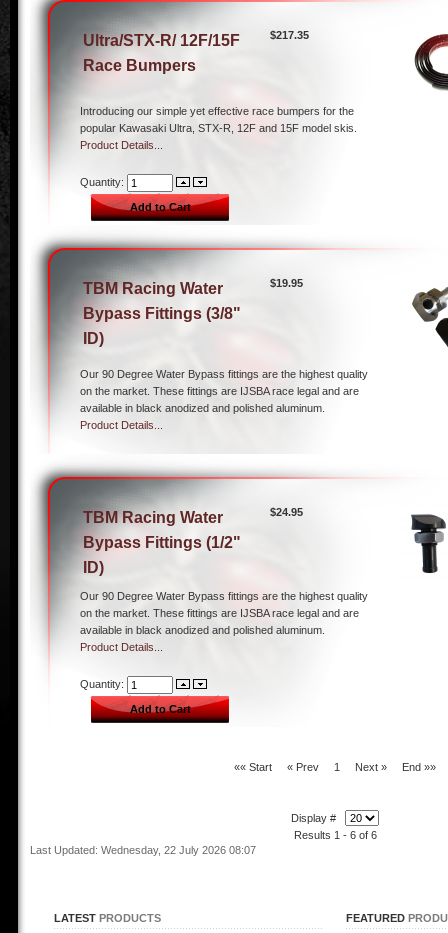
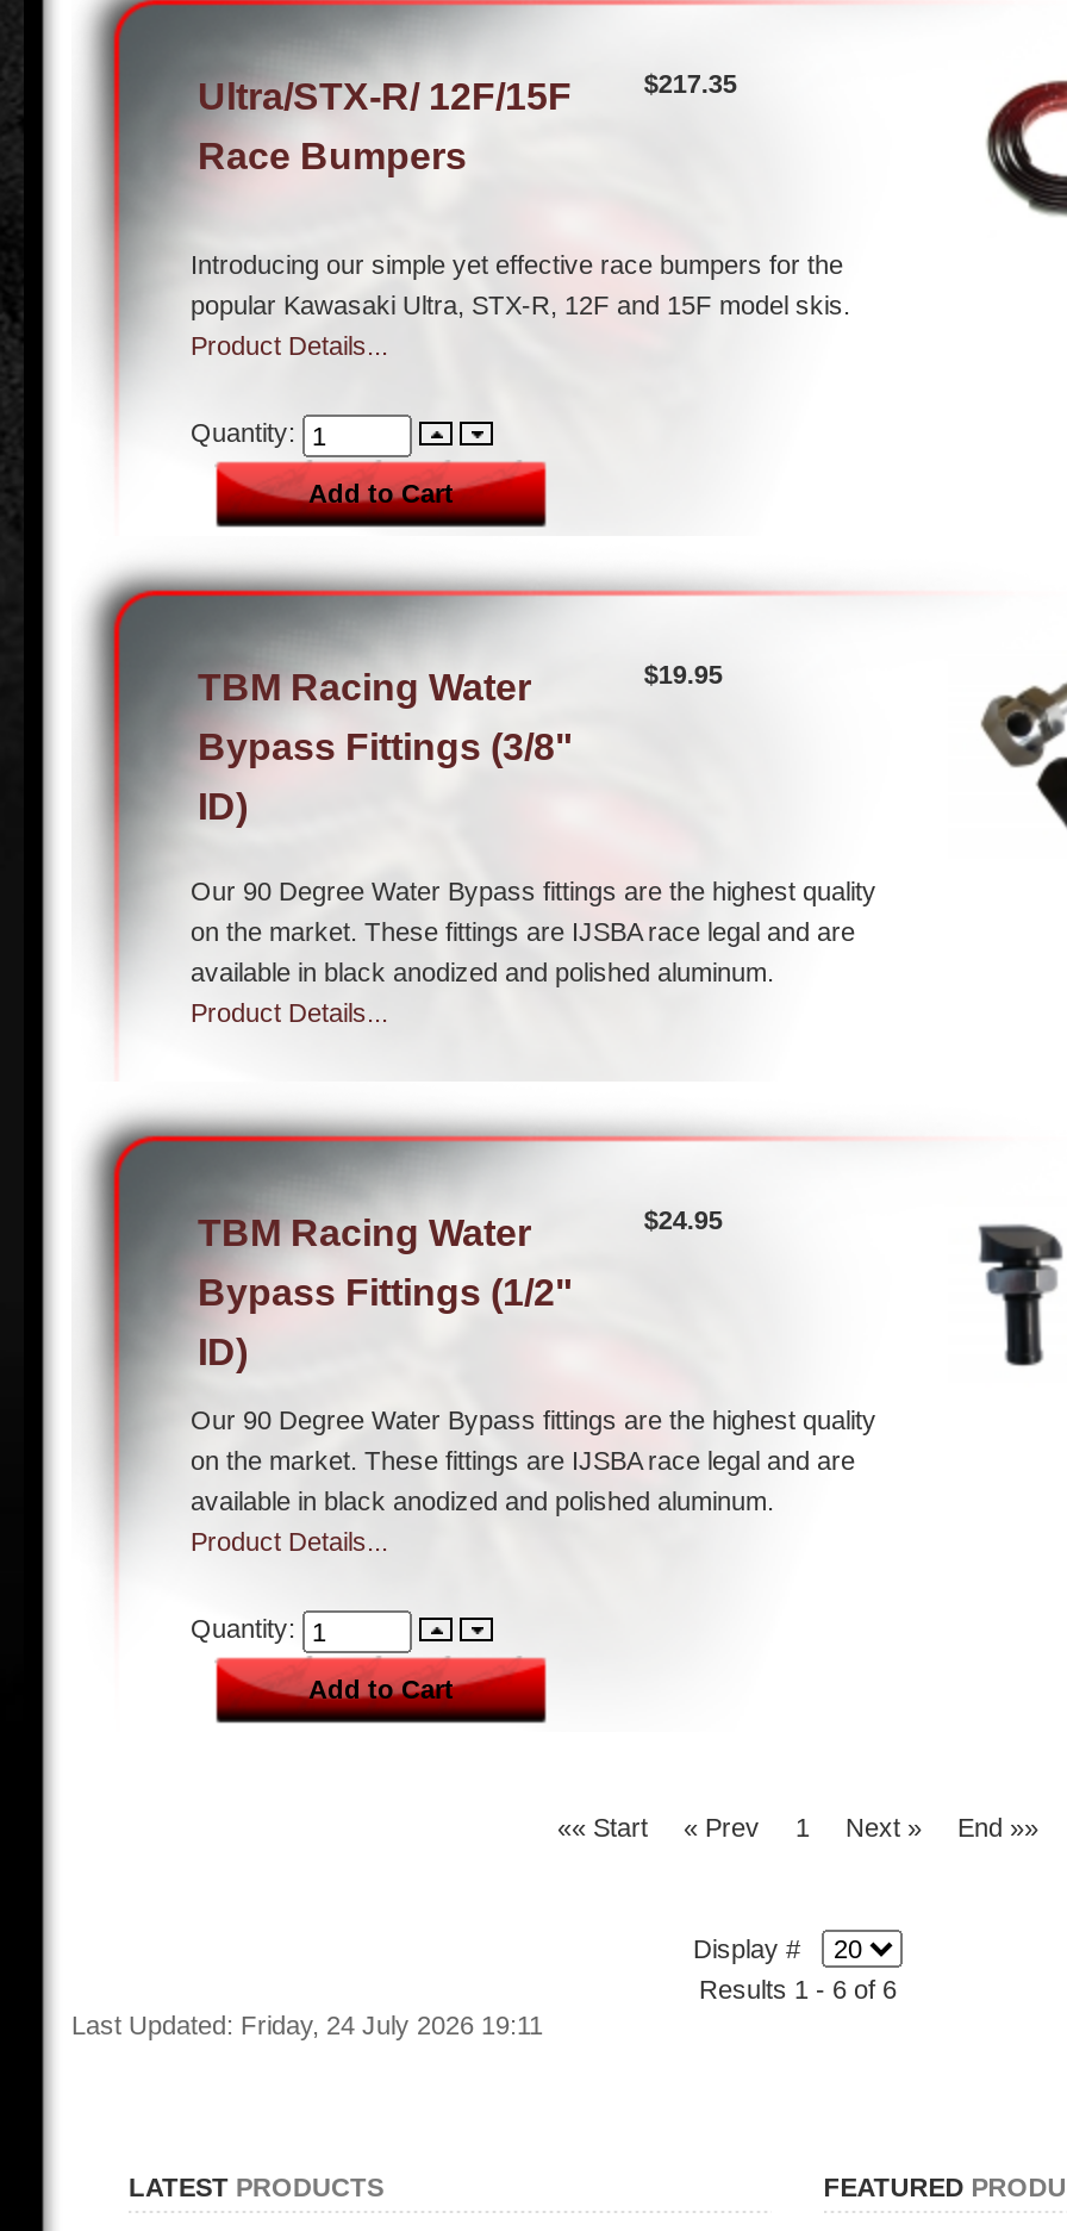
- Last Updated: Wednesday, 22 July 2026 08:07
+ Last Updated: Friday, 24 July 2026 19:11
